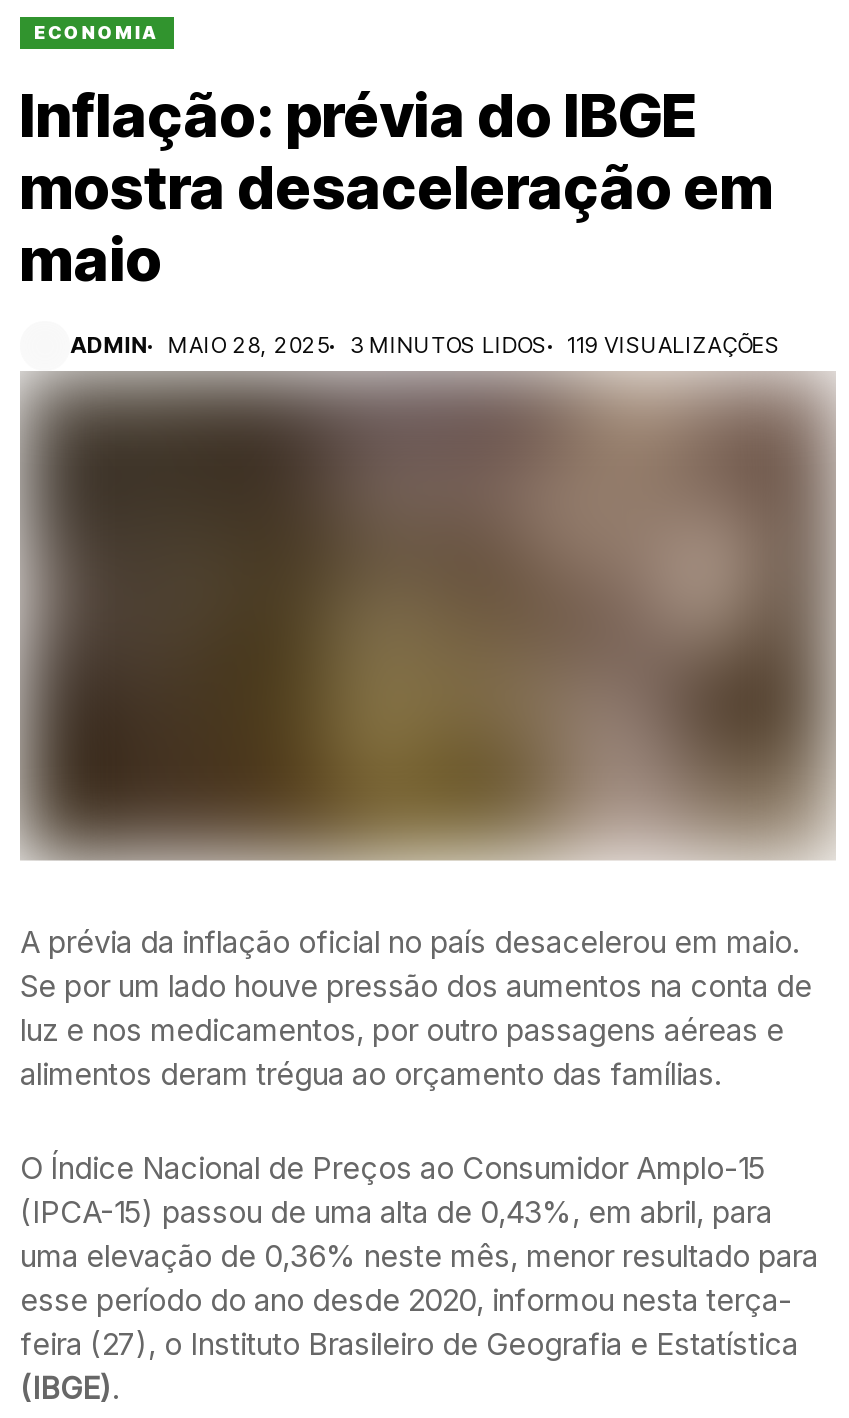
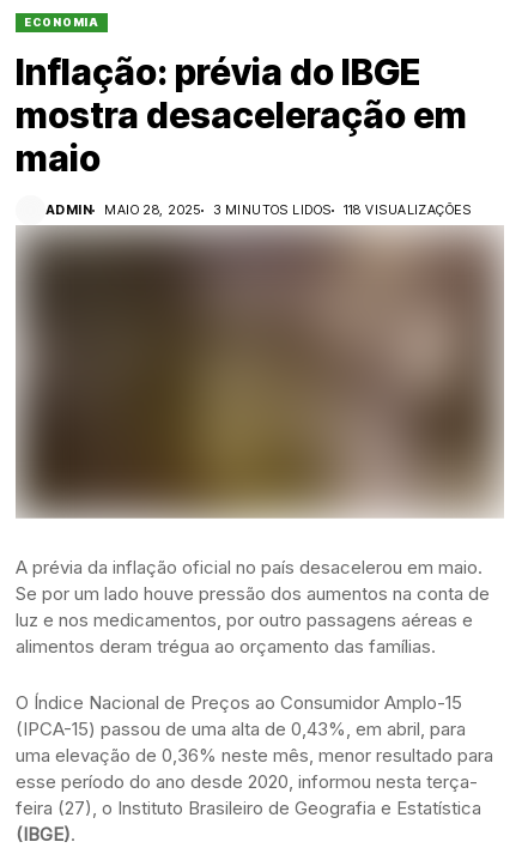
- 119 VISUALIZAÇÕES
+ 118 VISUALIZAÇÕES
